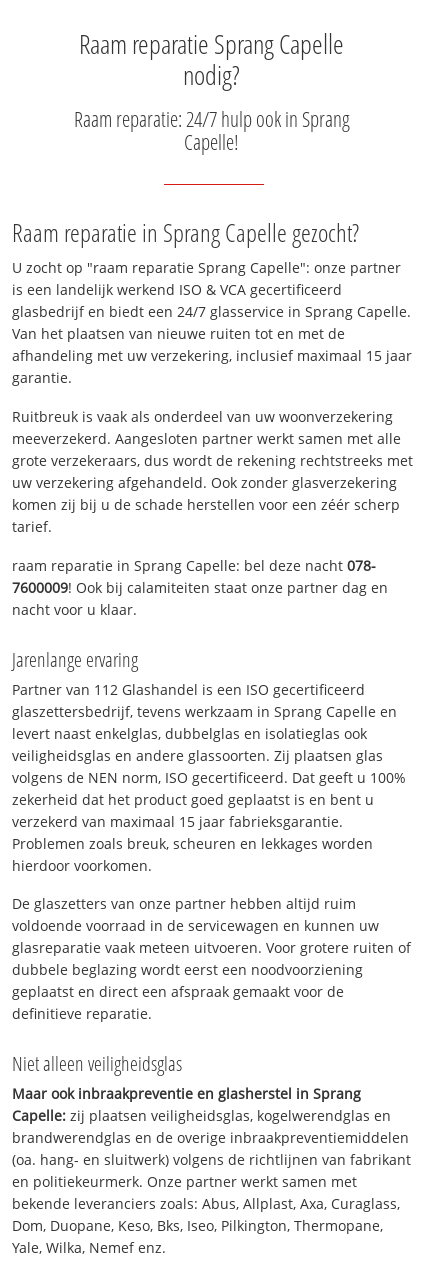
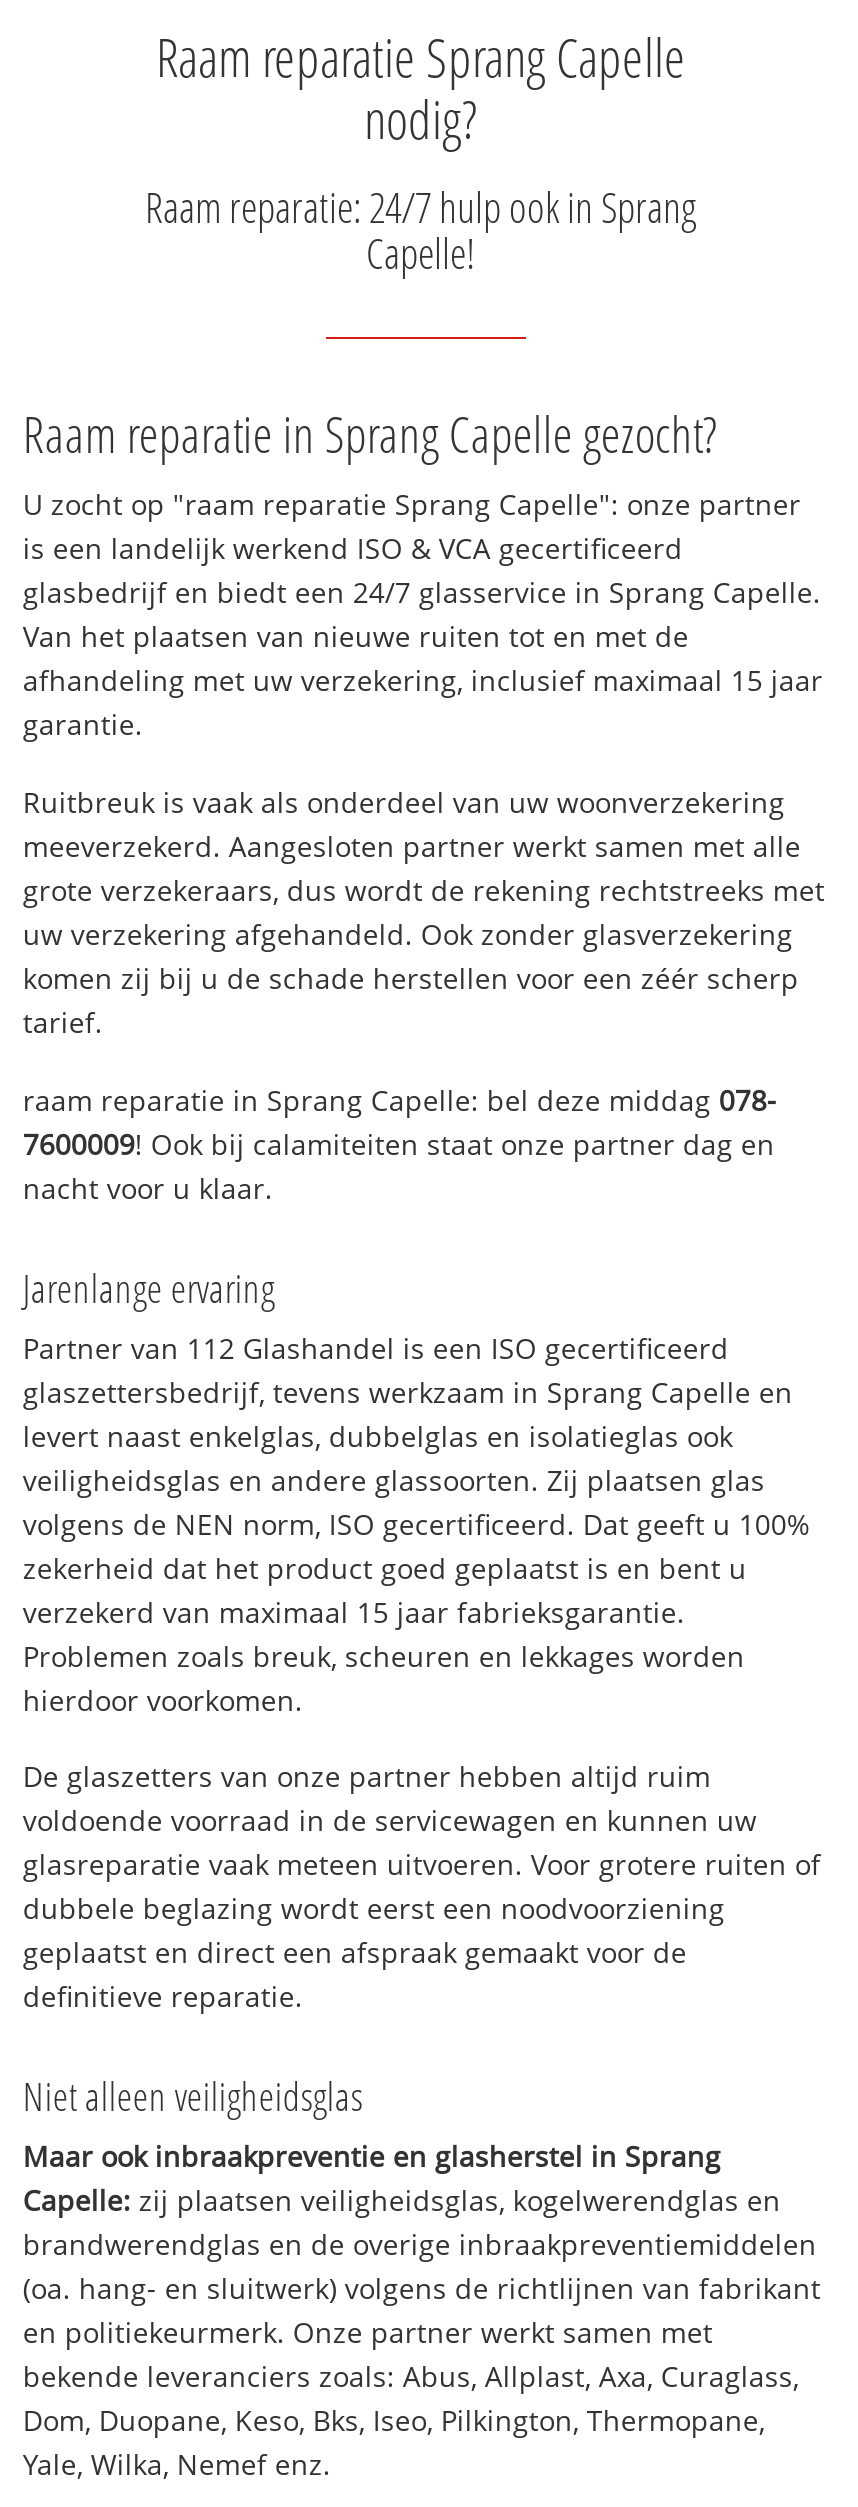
- raam reparatie in Sprang Capelle: bel deze nacht 078-
+ raam reparatie in Sprang Capelle: bel deze middag 078-
